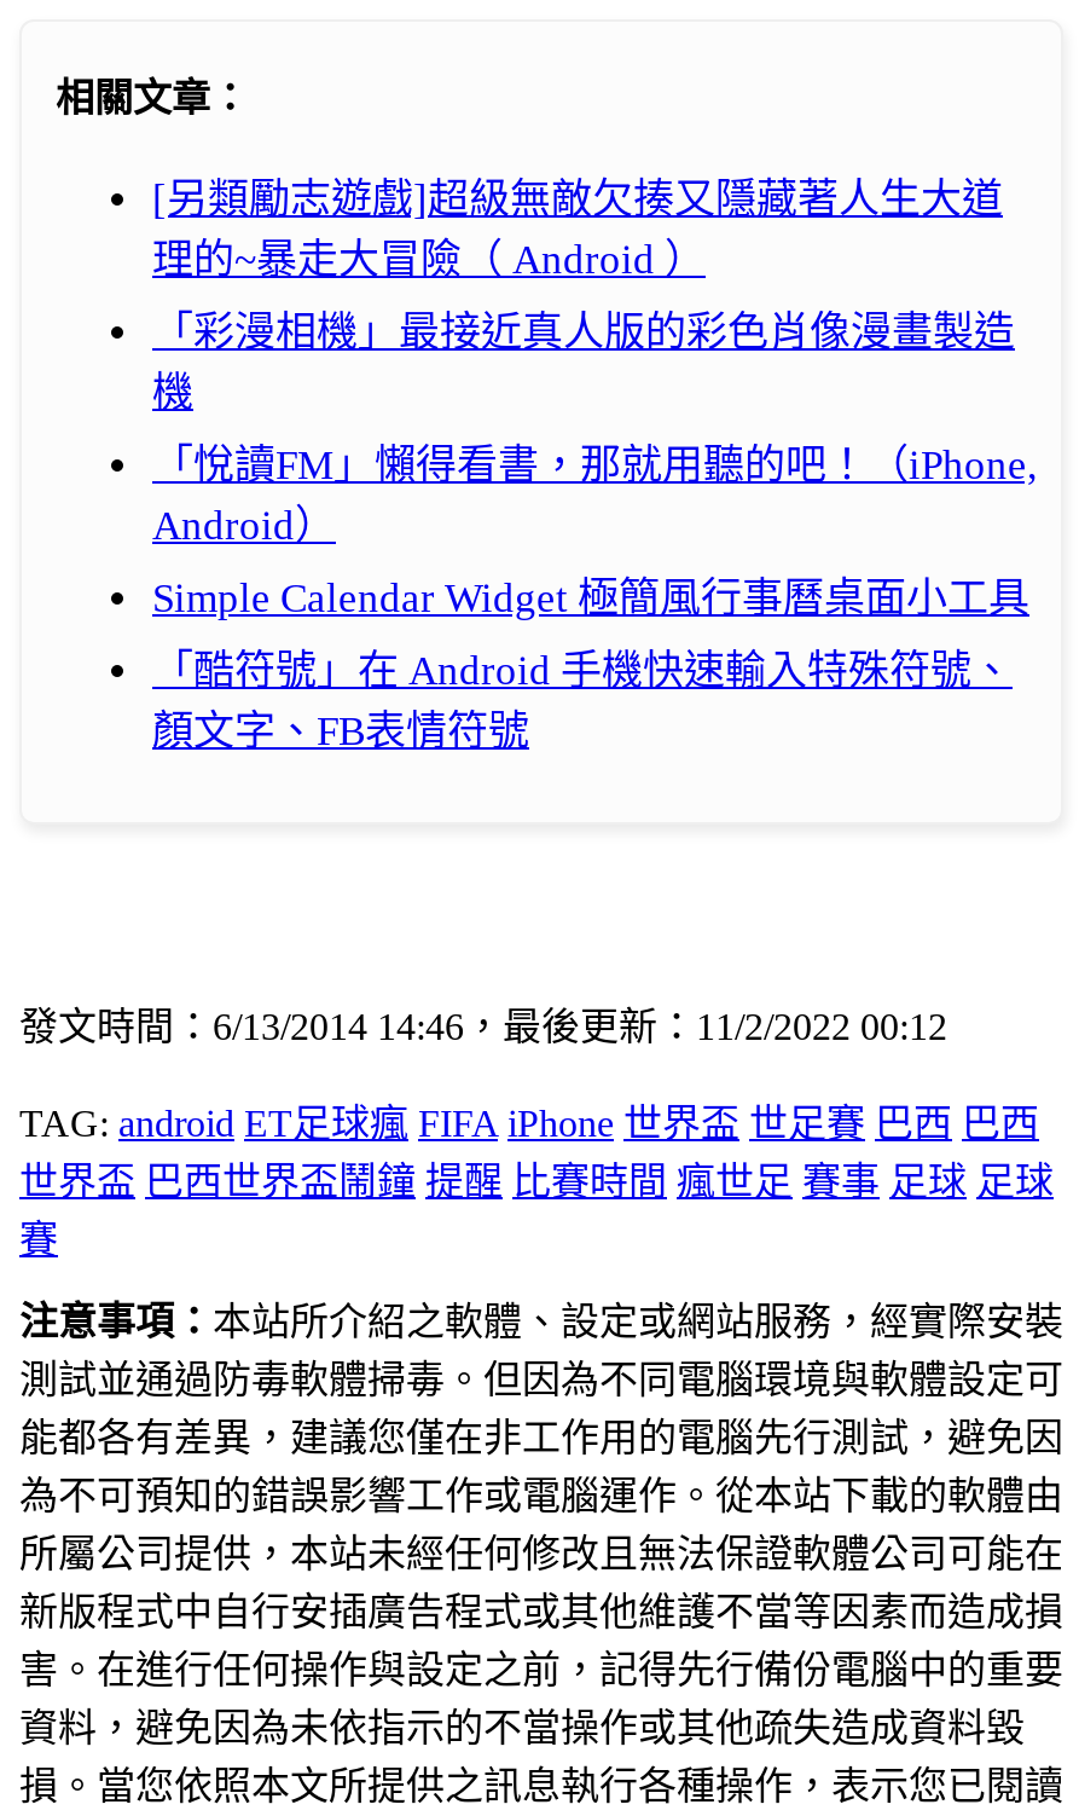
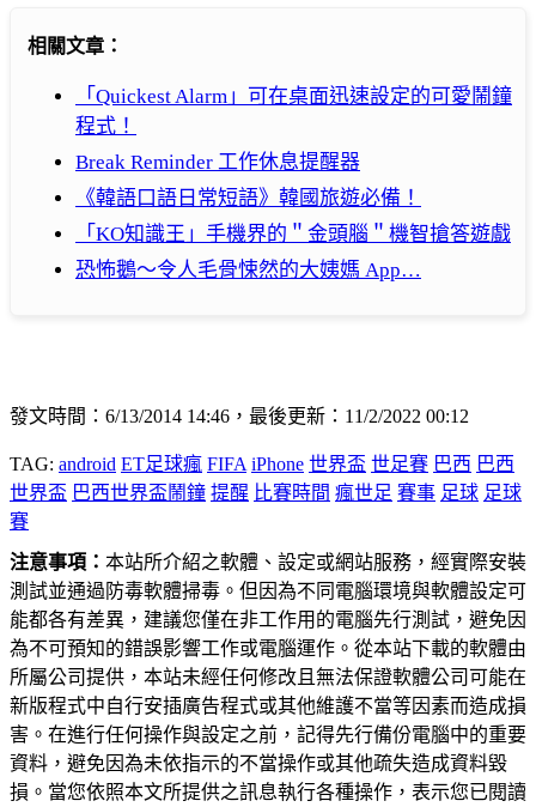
- [另類勵志遊戲]超級無敵欠揍又隱藏著人生大道
- 理的~暴走大冒險（ Android ）
+ 「Quickest Alarm」可在桌面迅速設定的可愛鬧鐘
+ 程式！

- 「彩漫相機」最接近真人版的彩色肖像漫畫製造
- 機
+ Break Reminder 工作休息提醒器

- 「悅讀FM」懶得看書，那就用聽的吧！（iPhone,
- Android）
+ 《韓語口語日常短語》韓國旅遊必備！

- Simple Calendar Widget 極簡風行事曆桌面小工具
+ 「KO知識王」手機界的＂金頭腦＂機智搶答遊戲

- 「酷符號」在 Android 手機快速輸入特殊符號、
- 顏文字、FB表情符號
+ 恐怖鵝～令人毛骨悚然的大姨媽 App…
